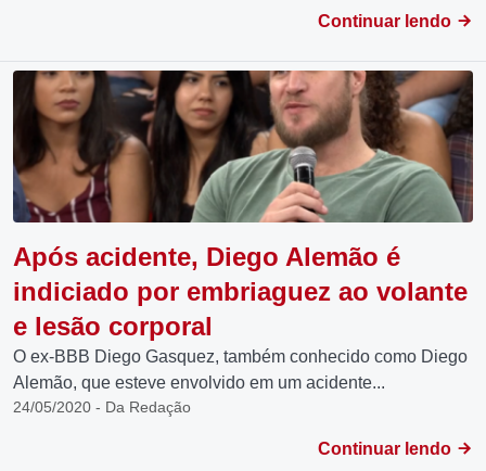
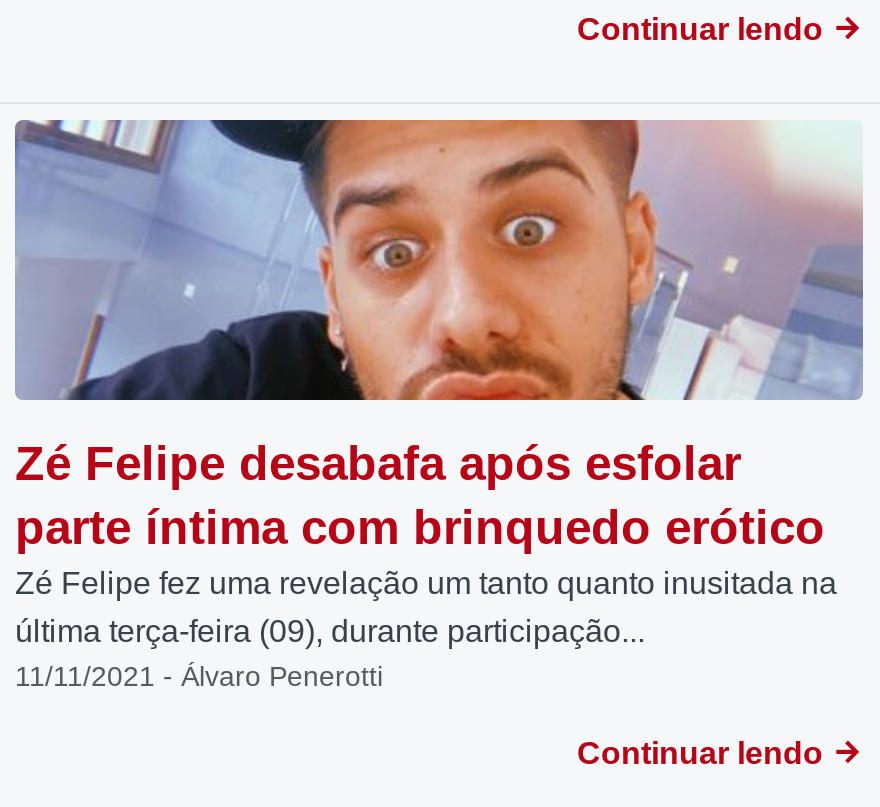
- [image]
- Após acidente, Diego Alemão é
- indiciado por embriaguez ao volante
- e lesão corporal
- O ex-BBB Diego Gasquez, também conhecido como Diego
- Alemão, que esteve envolvido em um acidente...
- 24/05/2020 - Da Redação
+ [image]
+ Zé Felipe desabafa após esfolar
+ parte íntima com brinquedo erótico
+ Zé Felipe fez uma revelação um tanto quanto inusitada na
+ última terça-feira (09), durante participação...
+ 11/11/2021 - Álvaro Penerotti
